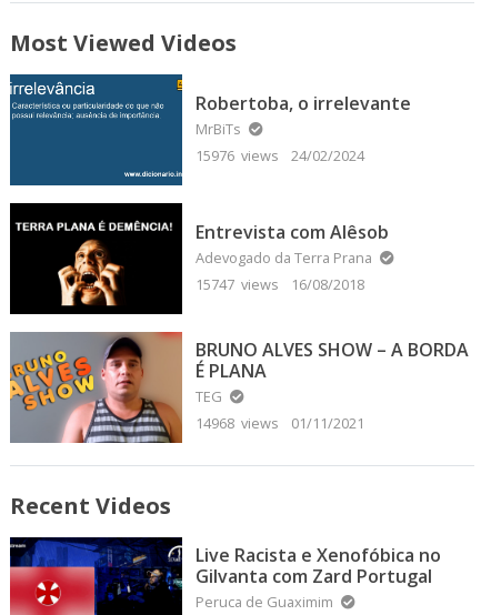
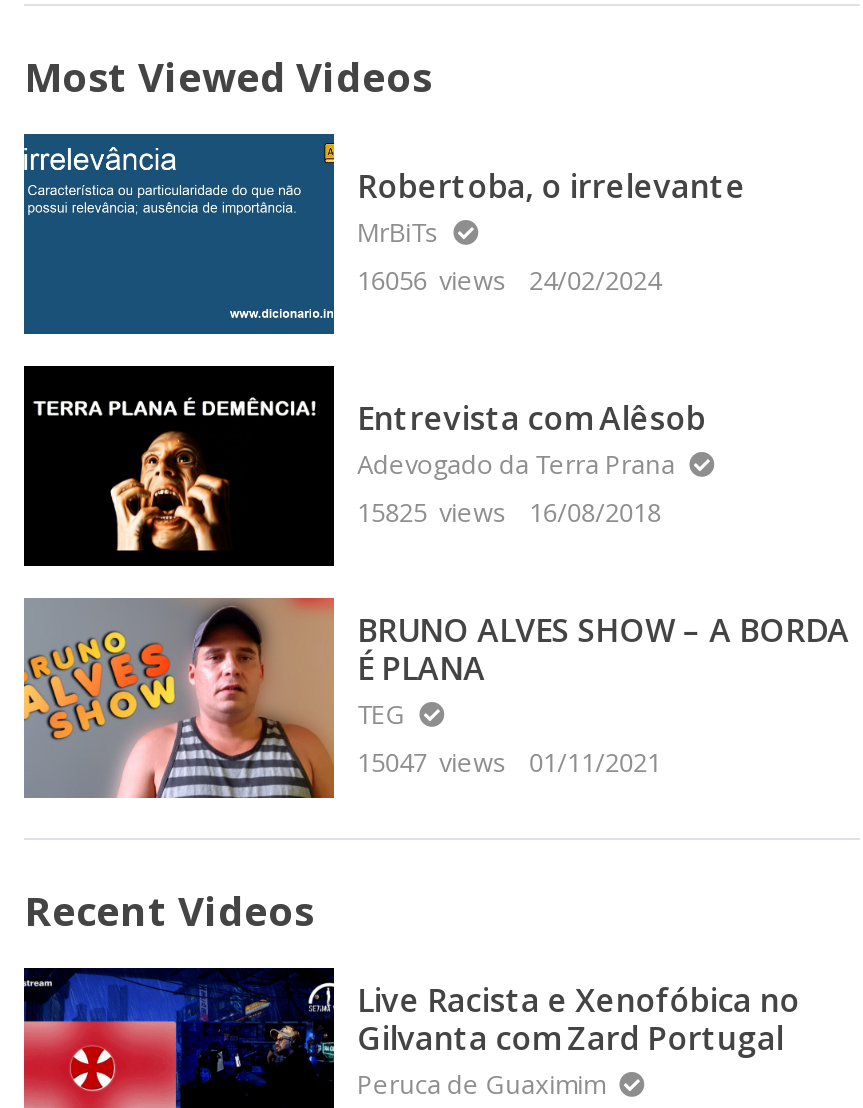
- 15976 views 24/02/2024
+ 16056 views 24/02/2024

- 15747 views 16/08/2018
+ 15825 views 16/08/2018

- 14968 views 01/11/2021
+ 15047 views 01/11/2021
